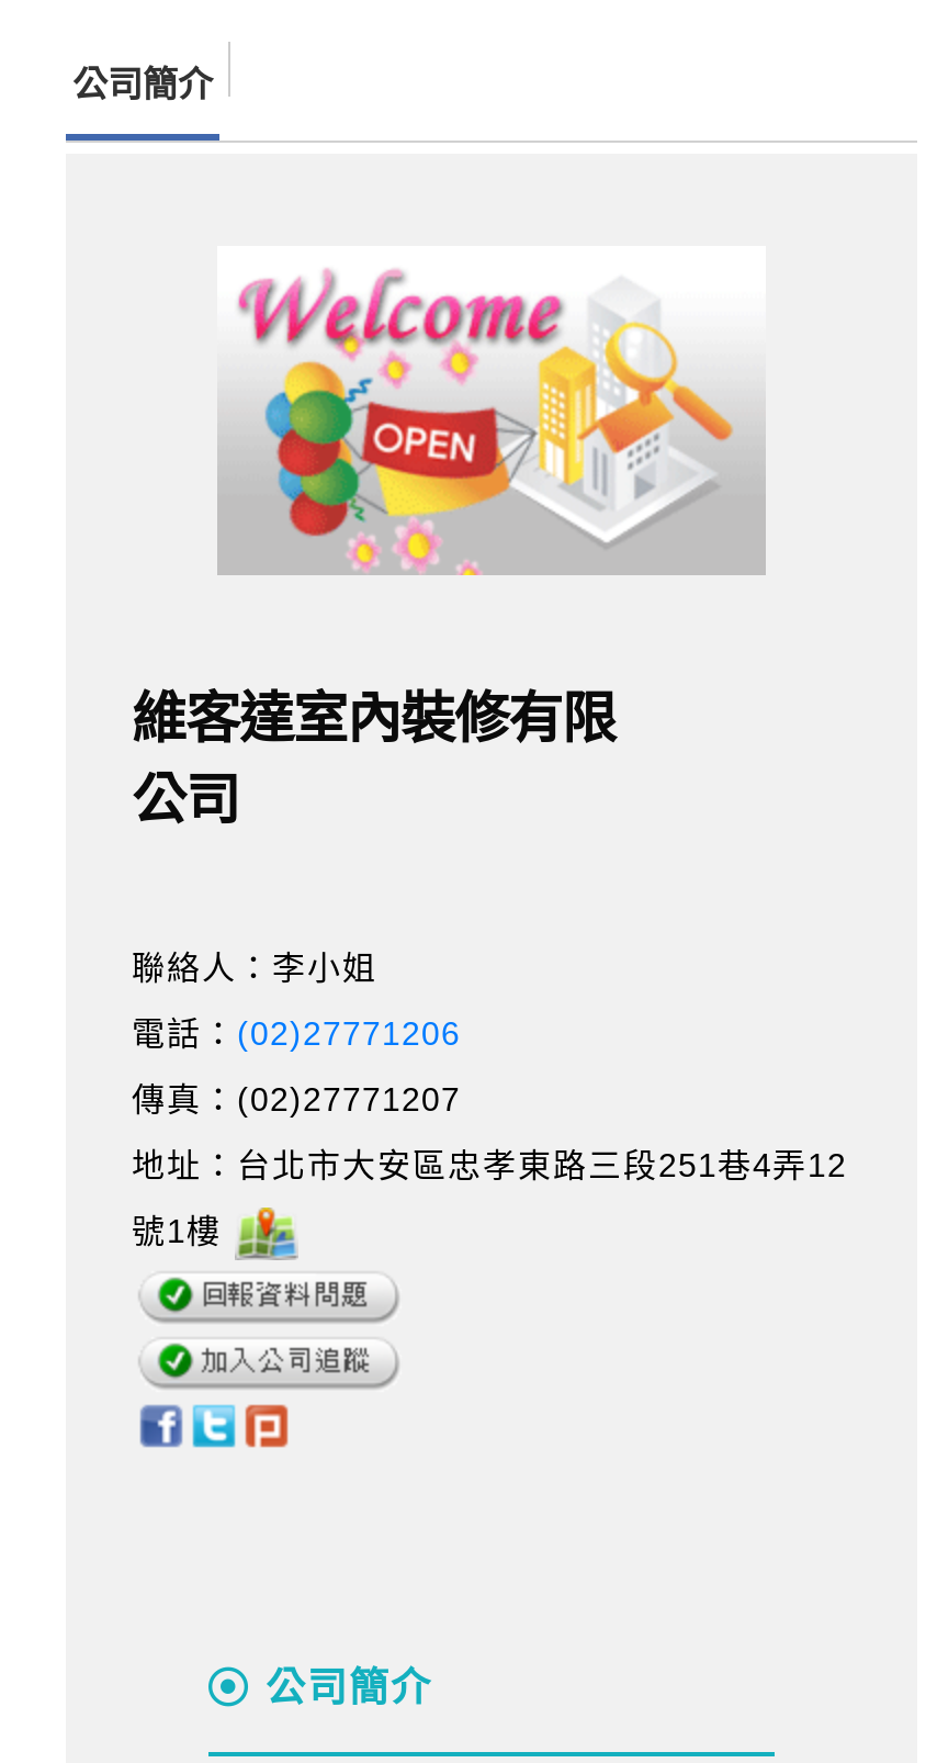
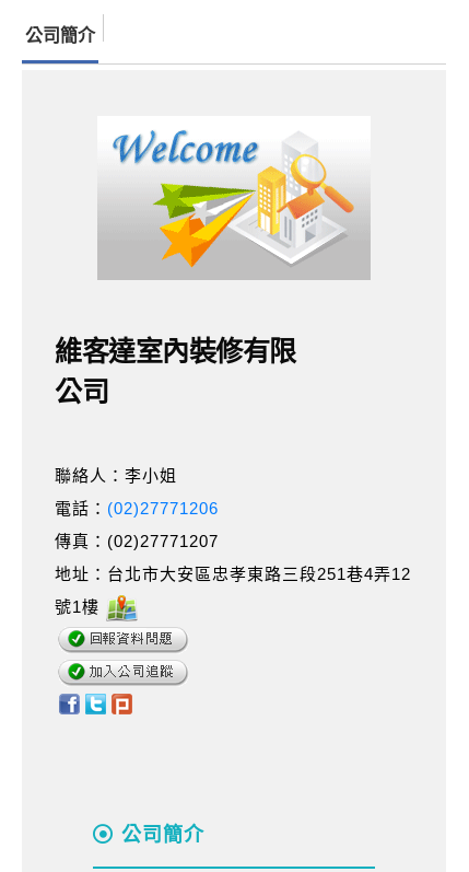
- [image]
+ [image]
